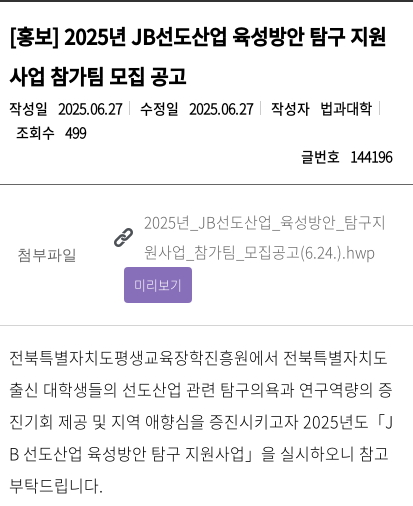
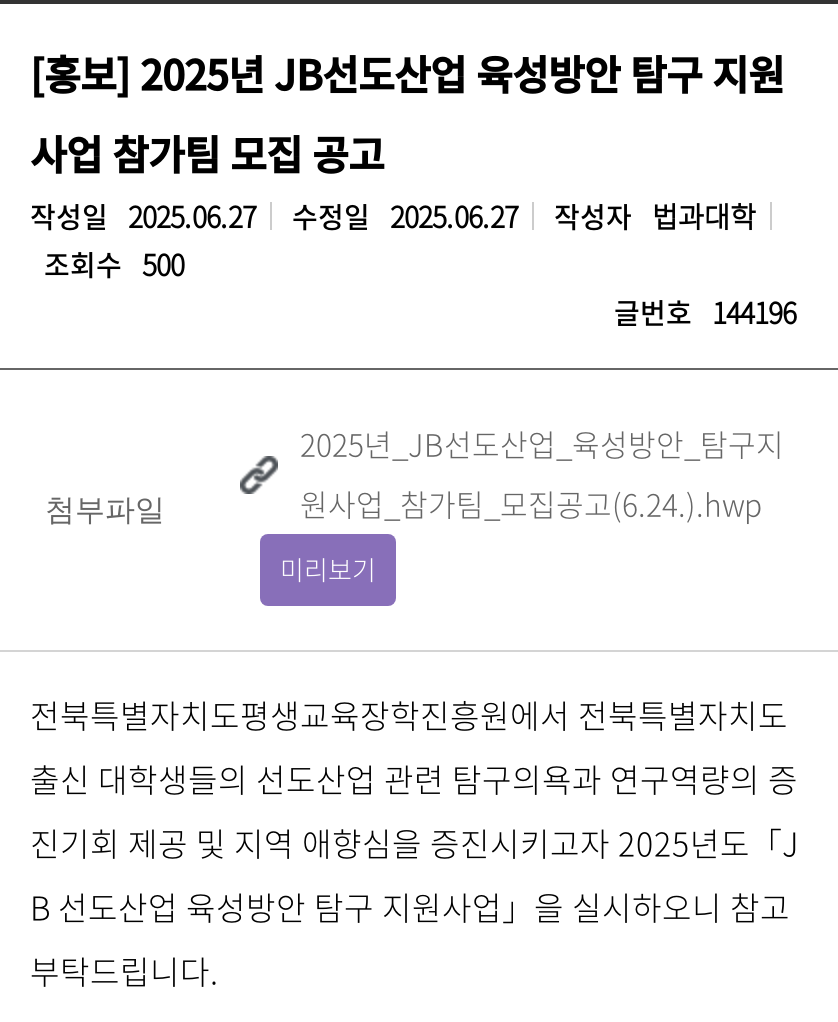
- 조회수 499
+ 조회수 500
